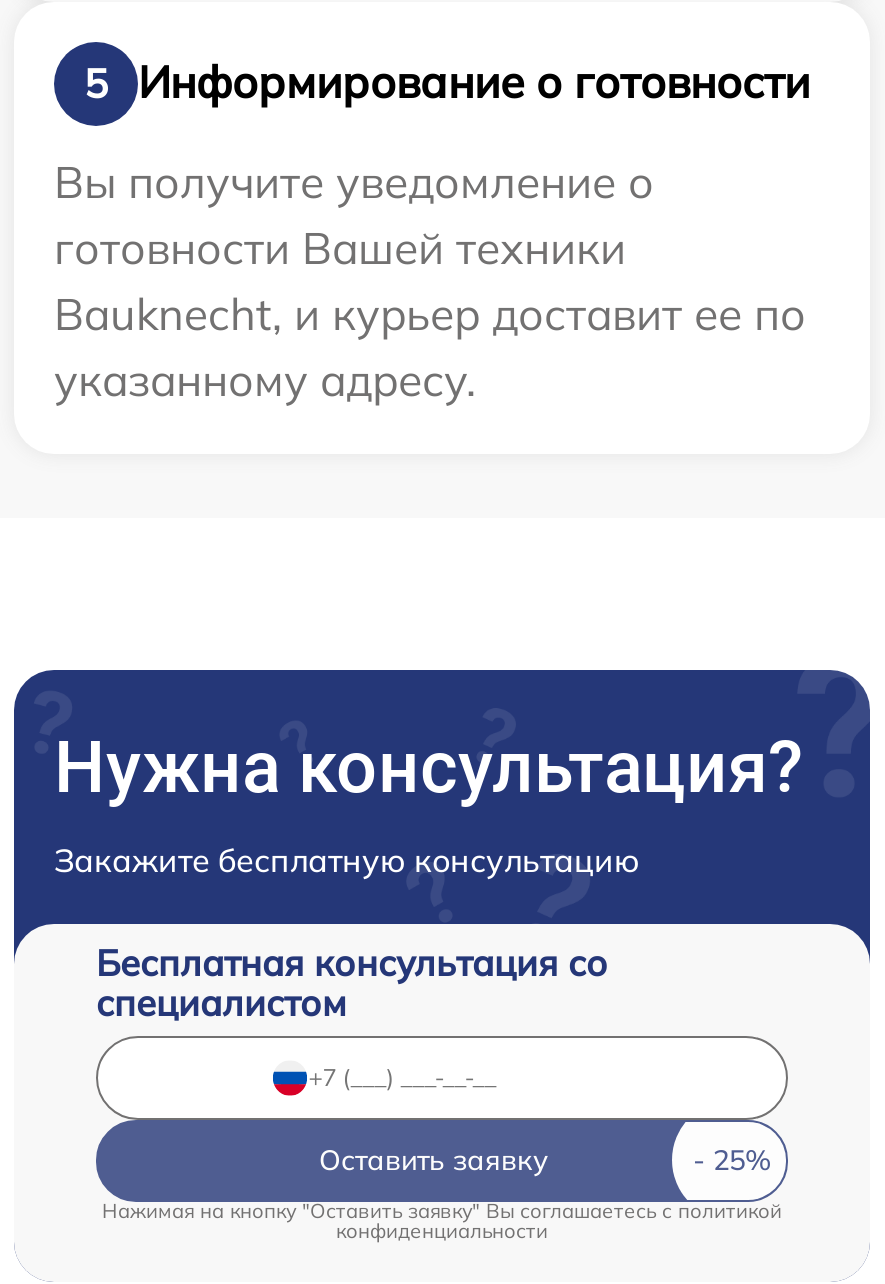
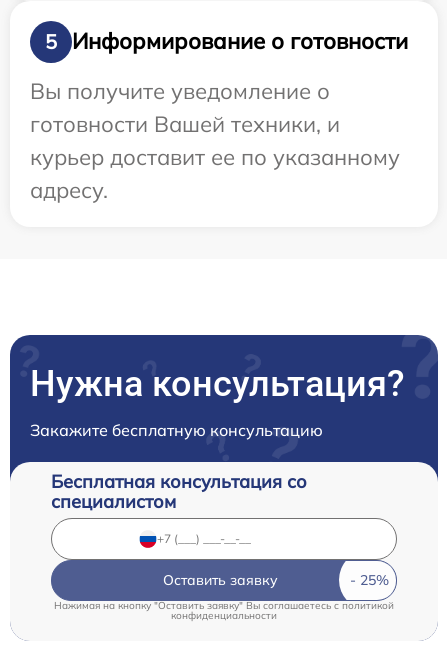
- готовности Вашей техники
- Bauknecht, и курьер доставит ее по
- указанному адресу.
+ готовности Вашей техники, и
+ курьер доставит ее по указанному
+ адресу.
